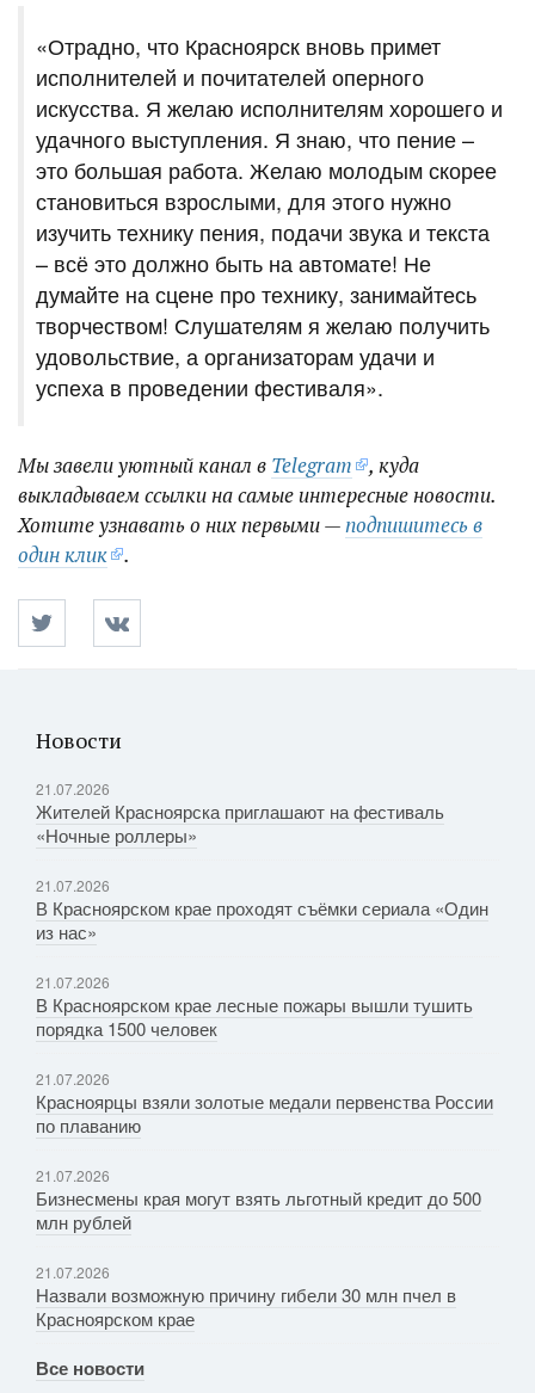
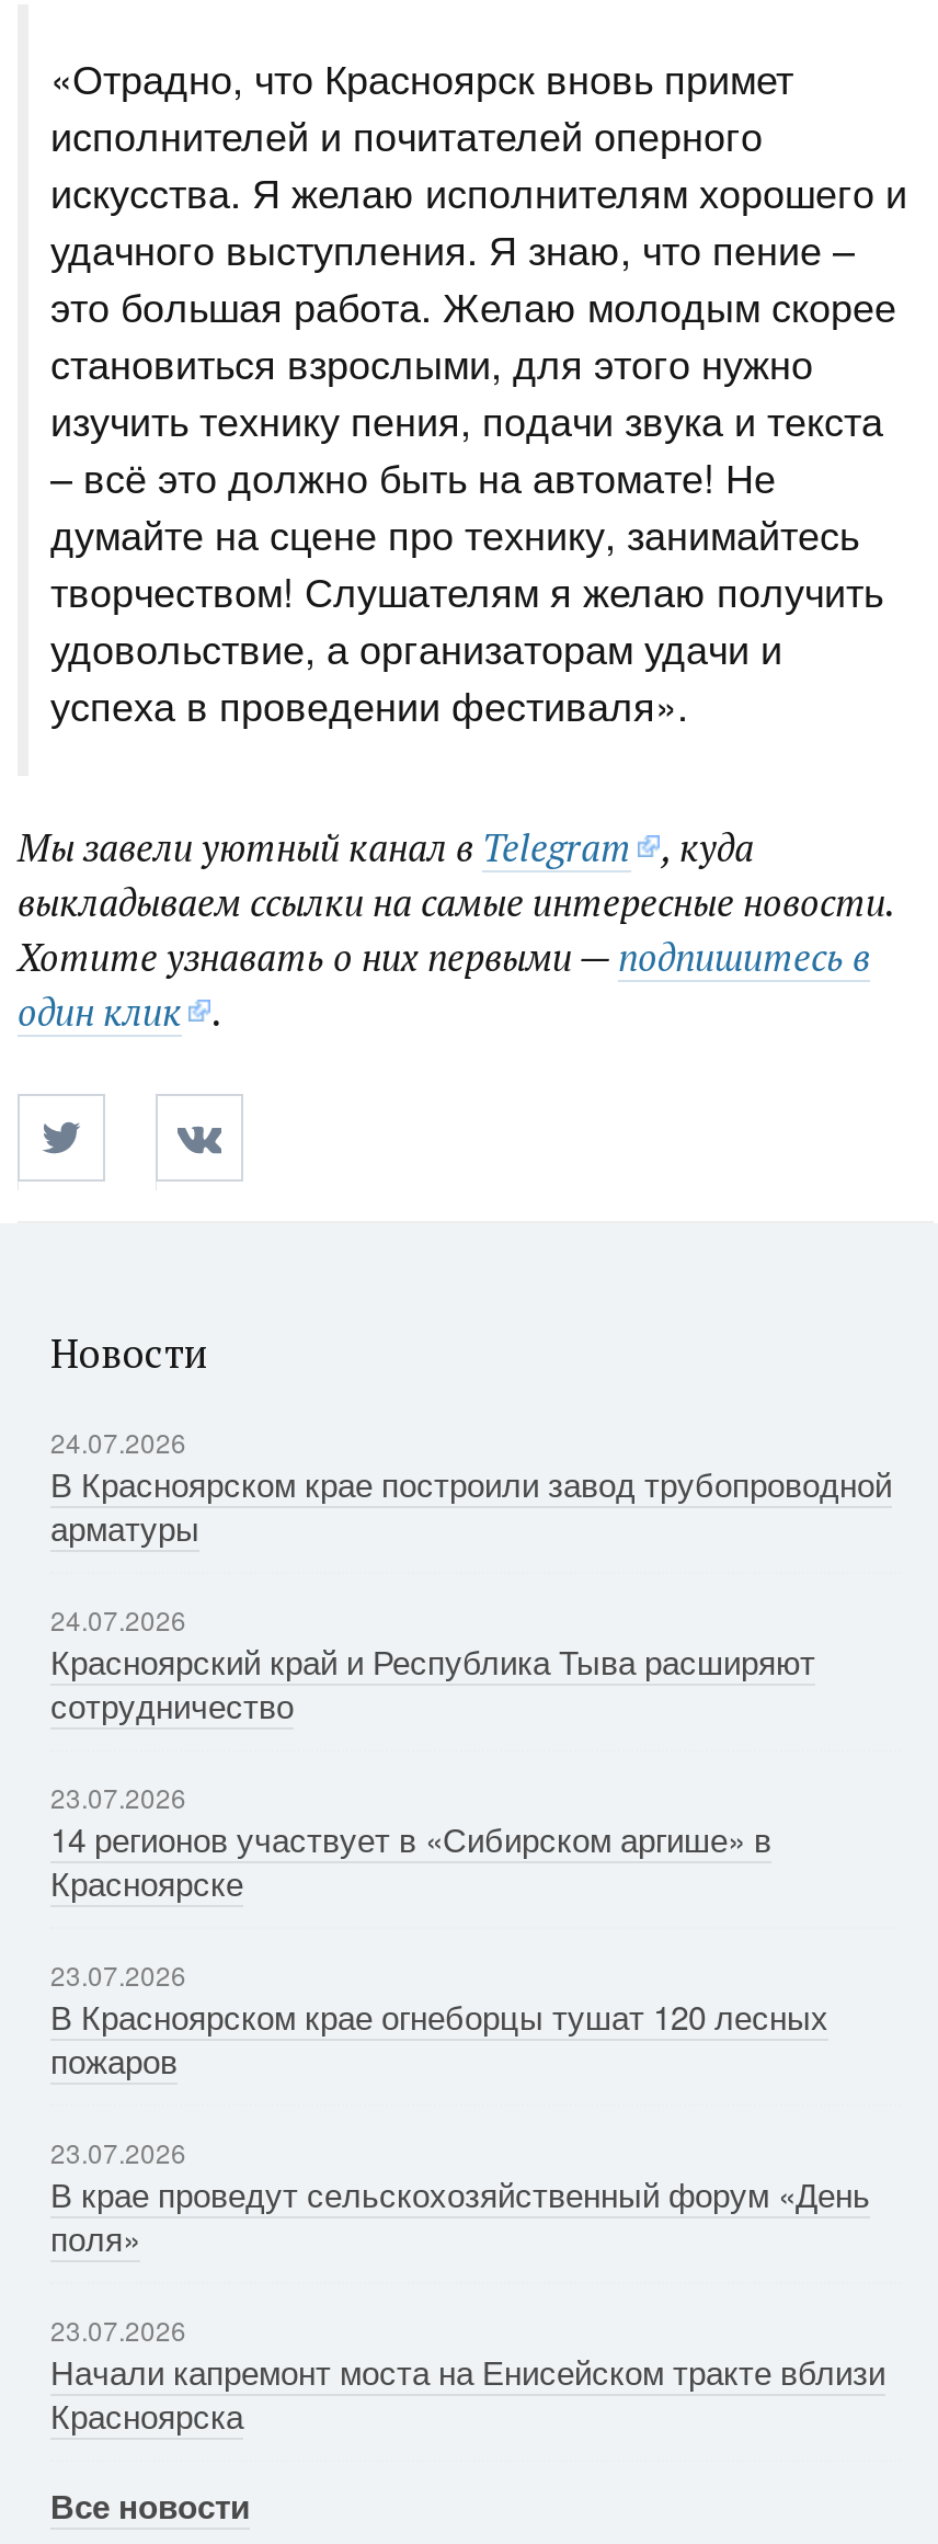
- 21.07.2026
- Жителей Красноярска приглашают на фестиваль
- «Ночные роллеры»
+ 24.07.2026
+ В Красноярском крае построили завод трубопроводной
+ арматуры

- 21.07.2026
- В Красноярском крае проходят съёмки сериала «Один
- из нас»
+ 24.07.2026
+ Красноярский край и Республика Тыва расширяют
+ сотрудничество

- 21.07.2026
- В Красноярском крае лесные пожары вышли тушить
- порядка 1500 человек
+ 23.07.2026
+ 14 регионов участвует в «Сибирском аргише» в
+ Красноярске

- 21.07.2026
- Красноярцы взяли золотые медали первенства России
- по плаванию
+ 23.07.2026
+ В Красноярском крае огнеборцы тушат 120 лесных
+ пожаров

- 21.07.2026
- Бизнесмены края могут взять льготный кредит до 500
- млн рублей
+ 23.07.2026
+ В крае проведут сельскохозяйственный форум «День
+ поля»

- 21.07.2026
- Назвали возможную причину гибели 30 млн пчел в
- Красноярском крае
+ 23.07.2026
+ Начали капремонт моста на Енисейском тракте вблизи
+ Красноярска
